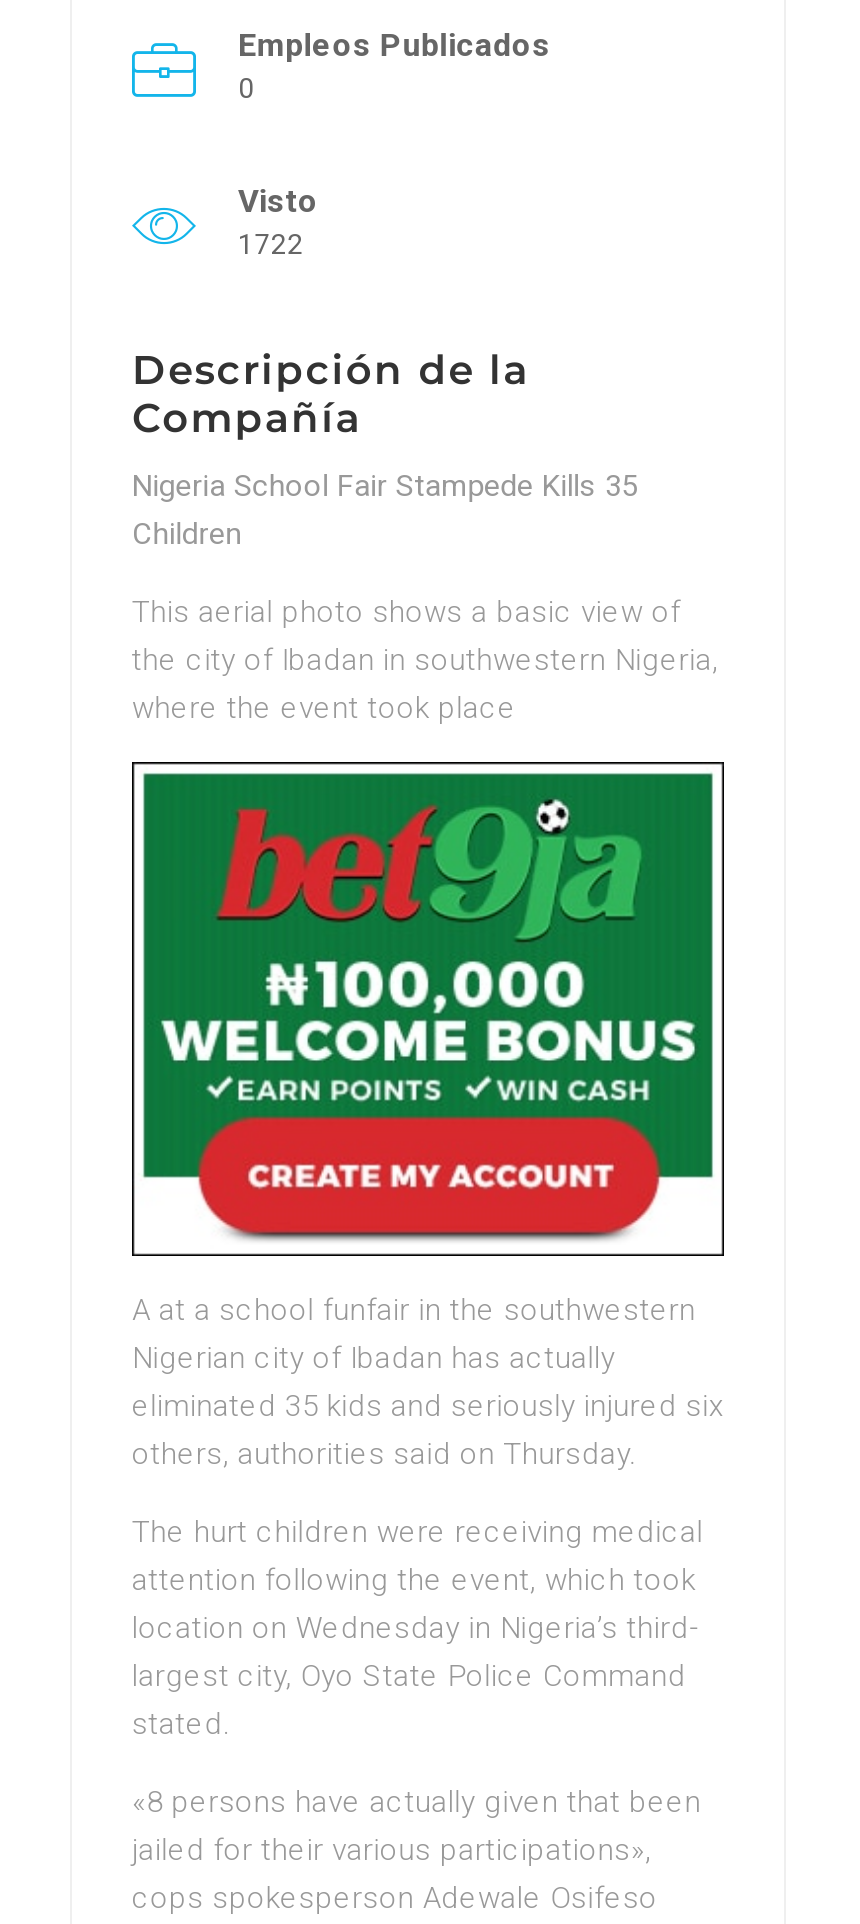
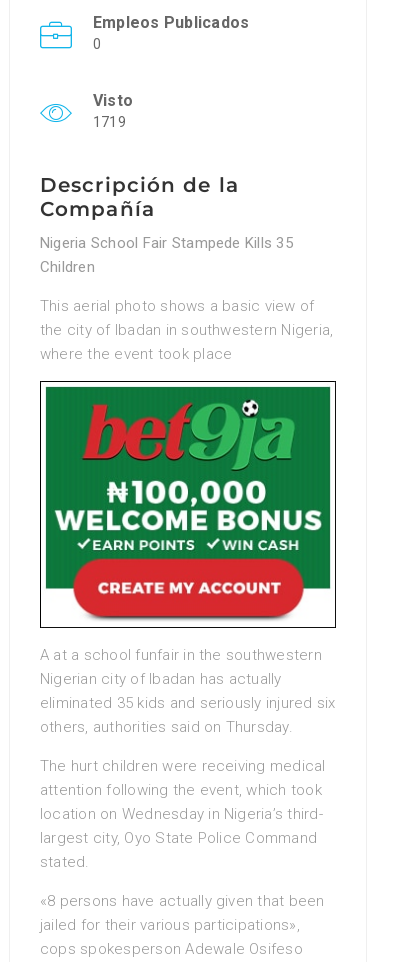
- 1722
+ 1719
